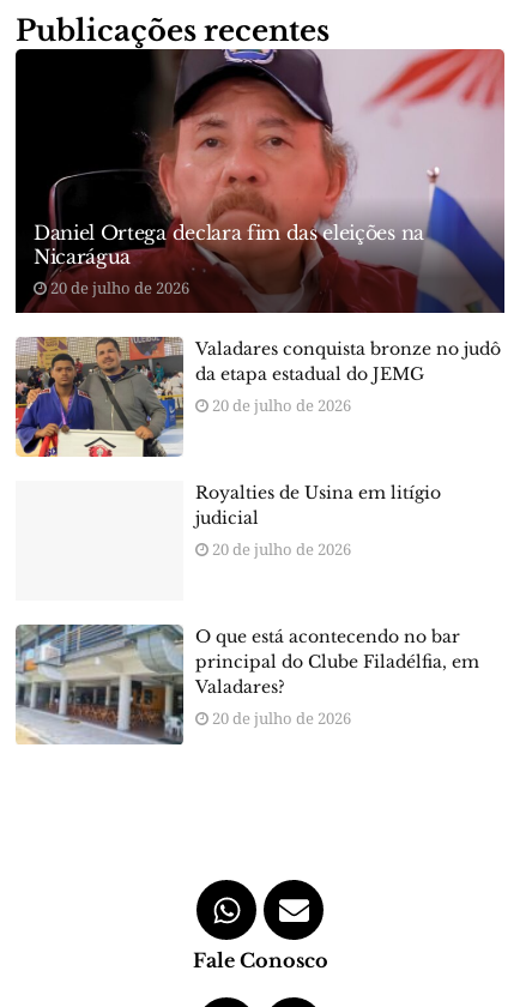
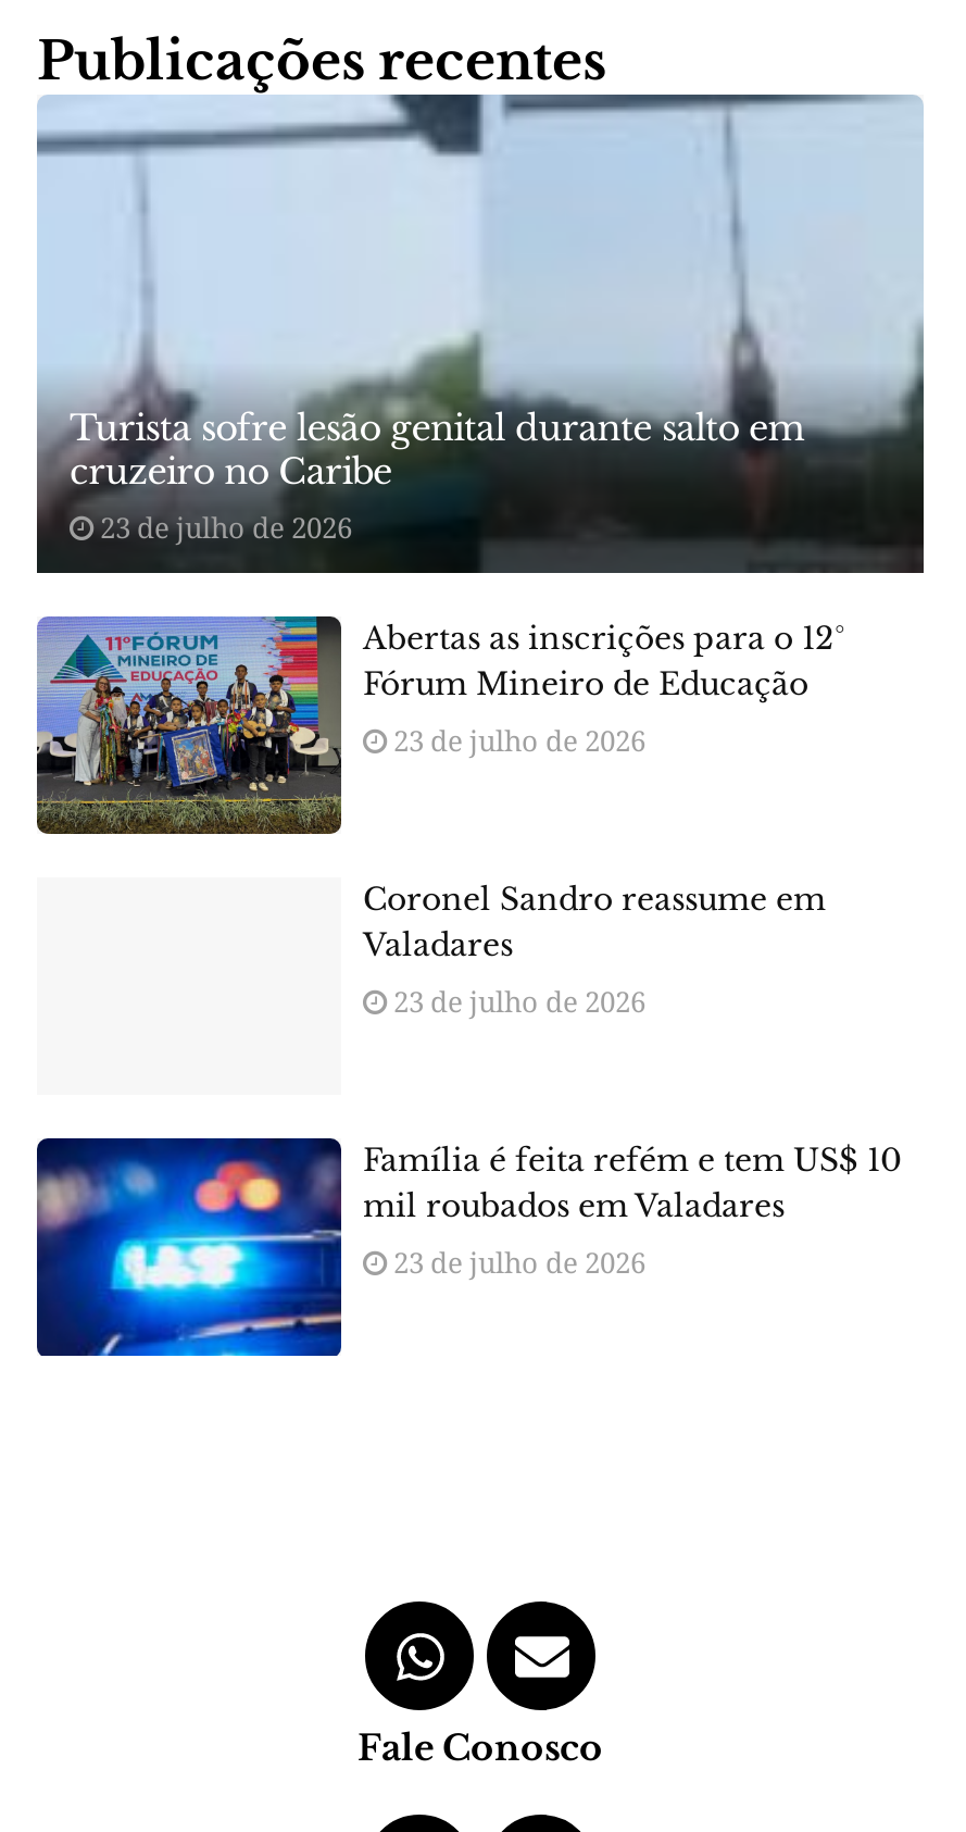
- [image]
- Daniel Ortega declara fim das eleições na
- Nicarágua
- 20 de julho de 2026
+ [image]
+ Turista sofre lesão genital durante salto em
+ cruzeiro no Caribe
+ 23 de julho de 2026

- [image]
- Valadares conquista bronze no judô
- da etapa estadual do JEMG
- 20 de julho de 2026
+ [image]
+ Abertas as inscrições para o 12°
+ Fórum Mineiro de Educação
+ 23 de julho de 2026

- Royalties de Usina em litígio
- judicial
- 20 de julho de 2026
+ Coronel Sandro reassume em
+ Valadares
+ 23 de julho de 2026

- [image]
- O que está acontecendo no bar
- principal do Clube Filadélfia, em
- Valadares?
- 20 de julho de 2026
+ [image]
+ Família é feita refém e tem US$ 10
+ mil roubados em Valadares
+ 23 de julho de 2026
